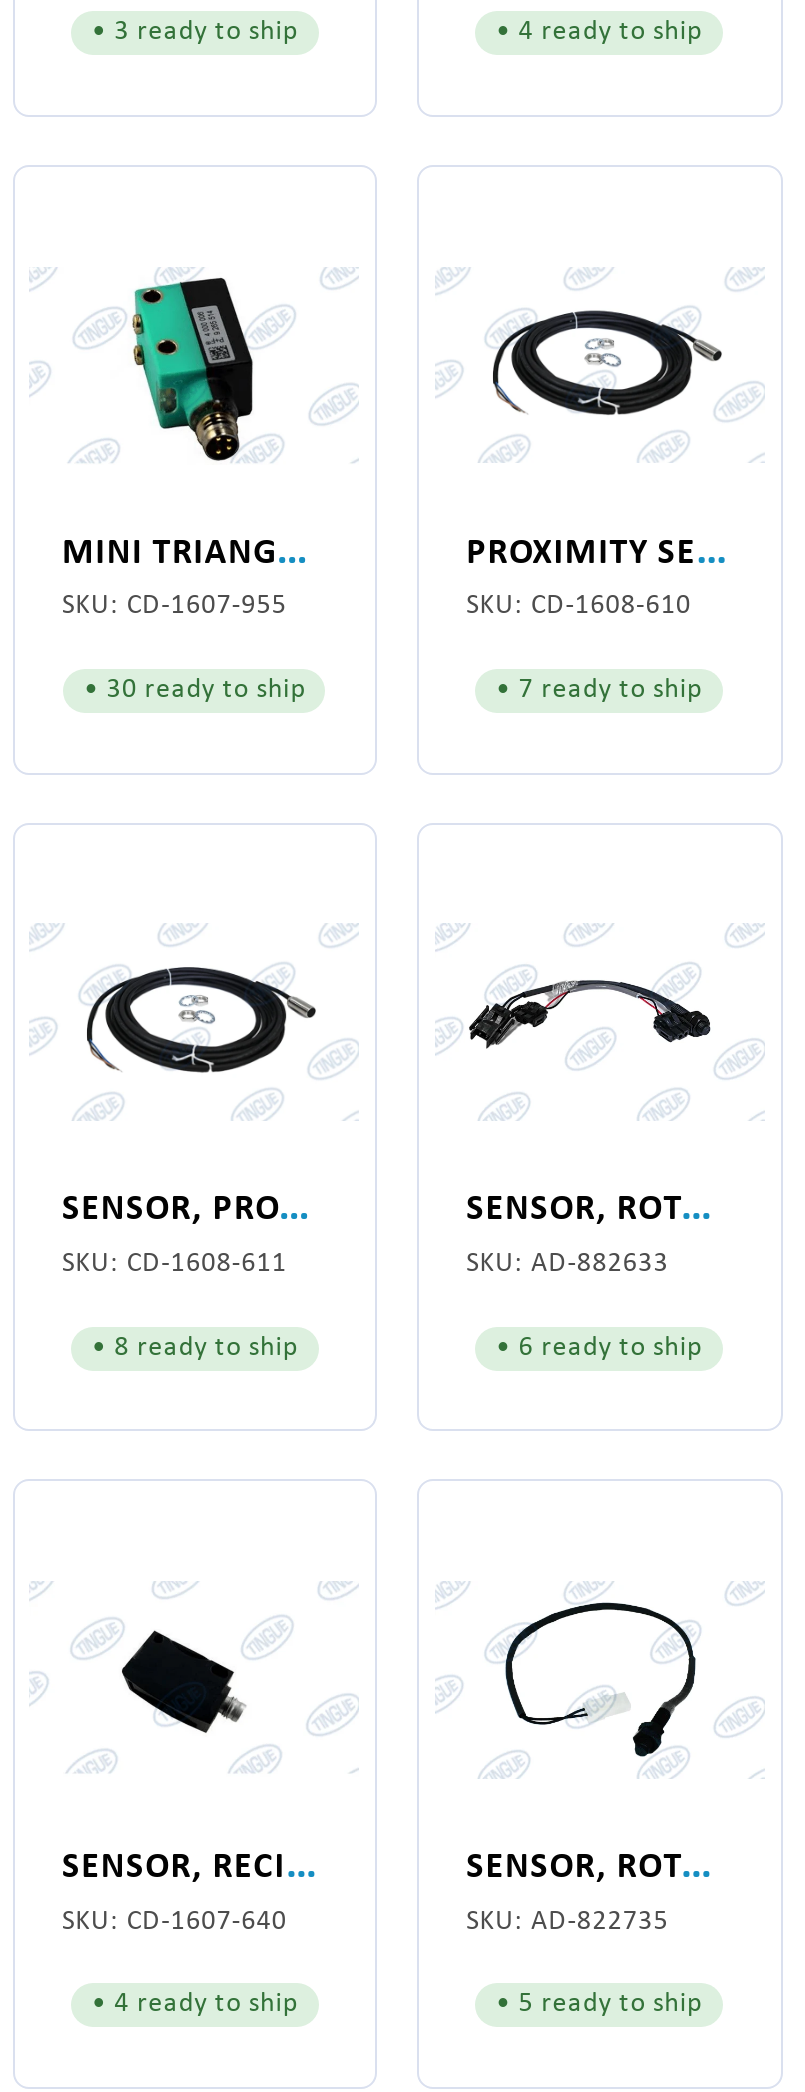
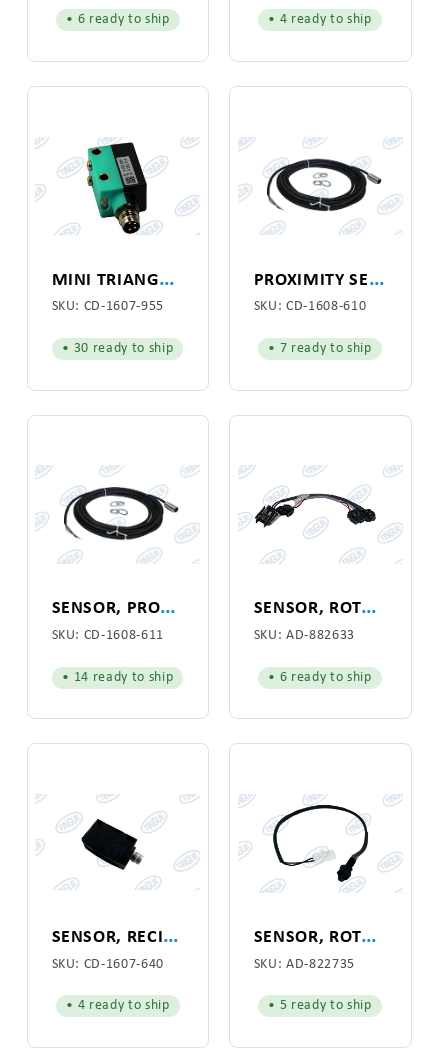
- • 3 ready to ship
+ • 6 ready to ship

- • 8 ready to ship
+ • 14 ready to ship
